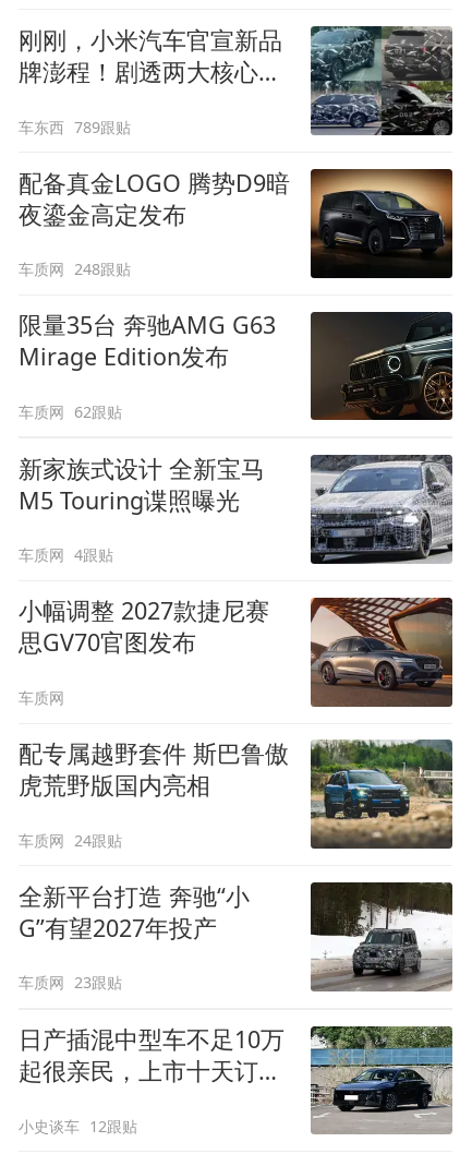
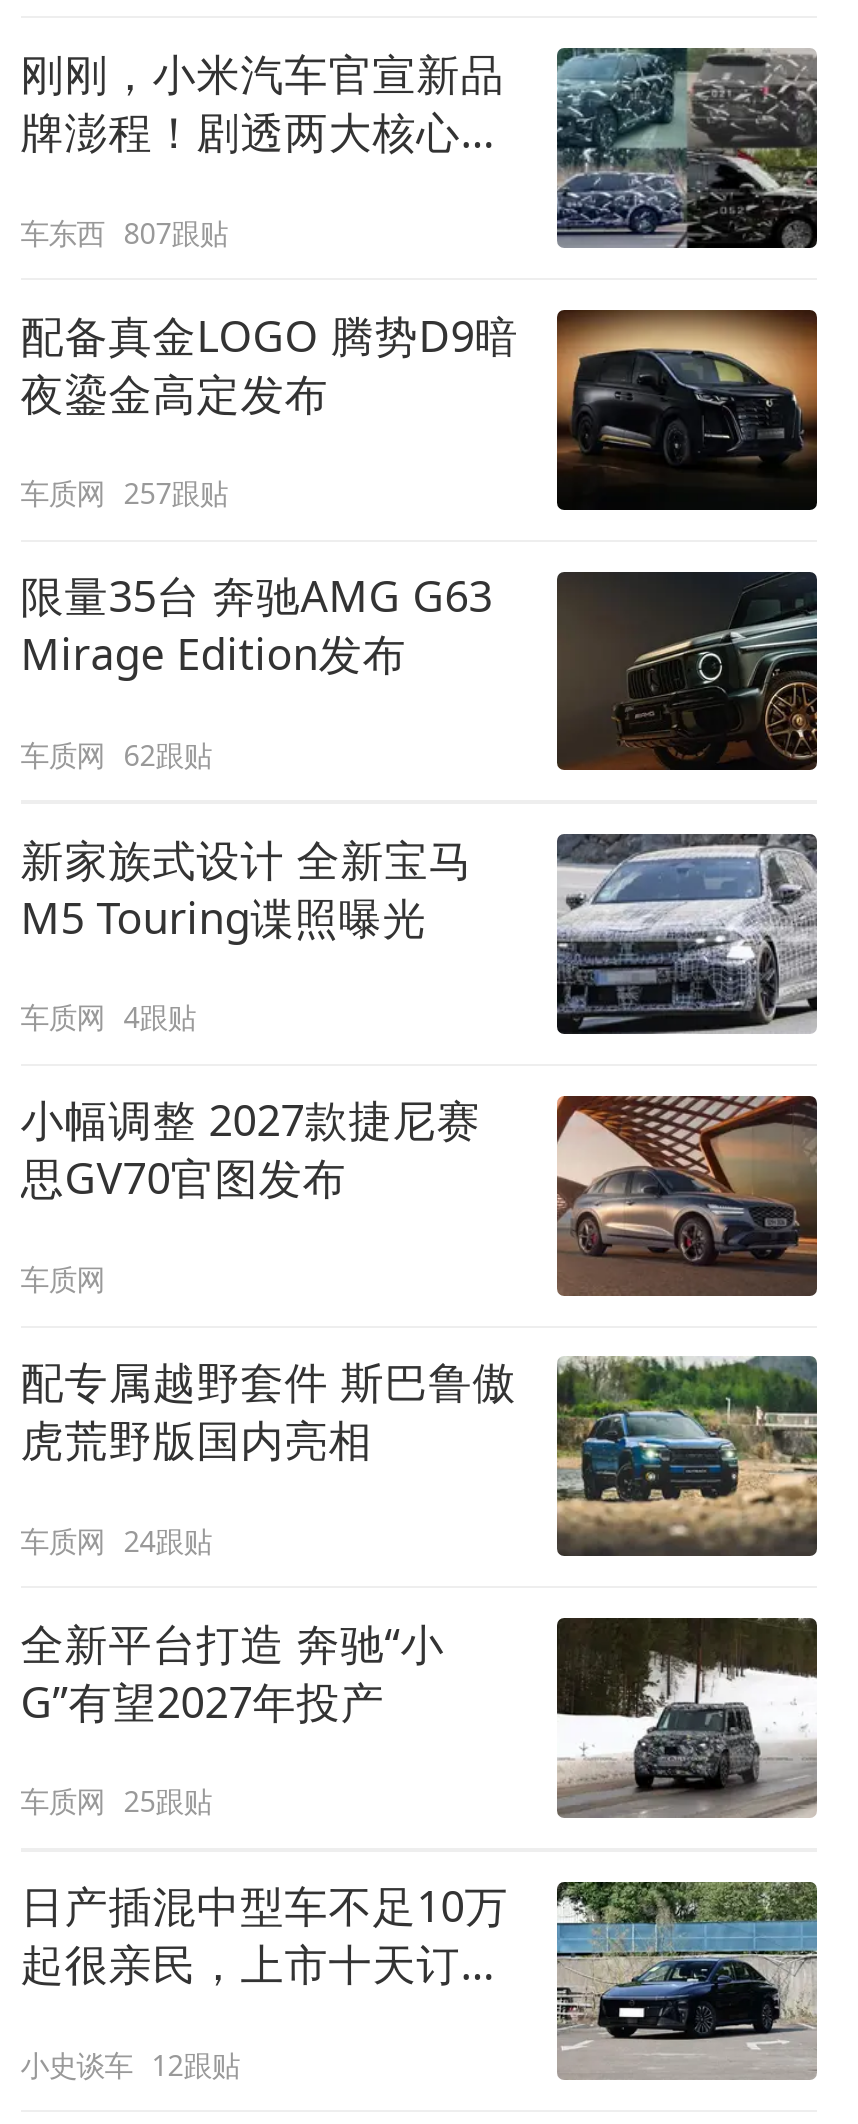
- 车东西 789跟贴
+ 车东西 807跟贴

- 车质网 248跟贴
+ 车质网 257跟贴

- 车质网 23跟贴
+ 车质网 25跟贴
